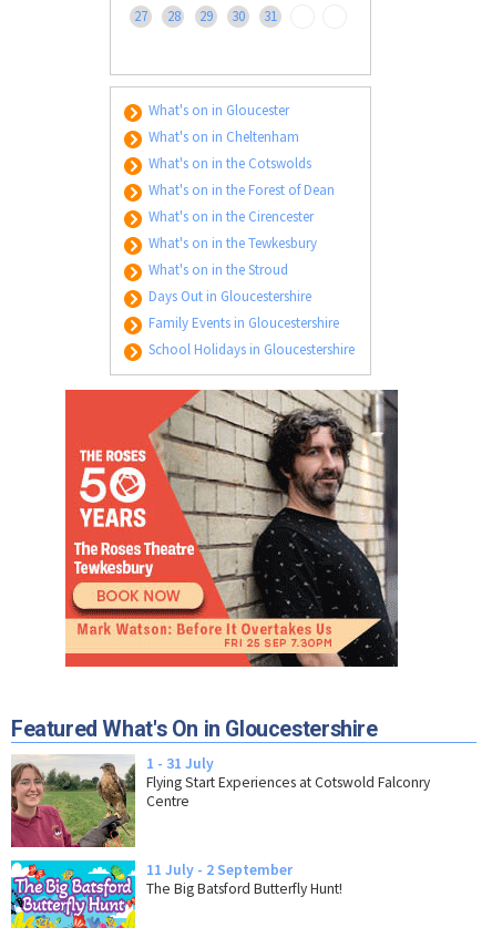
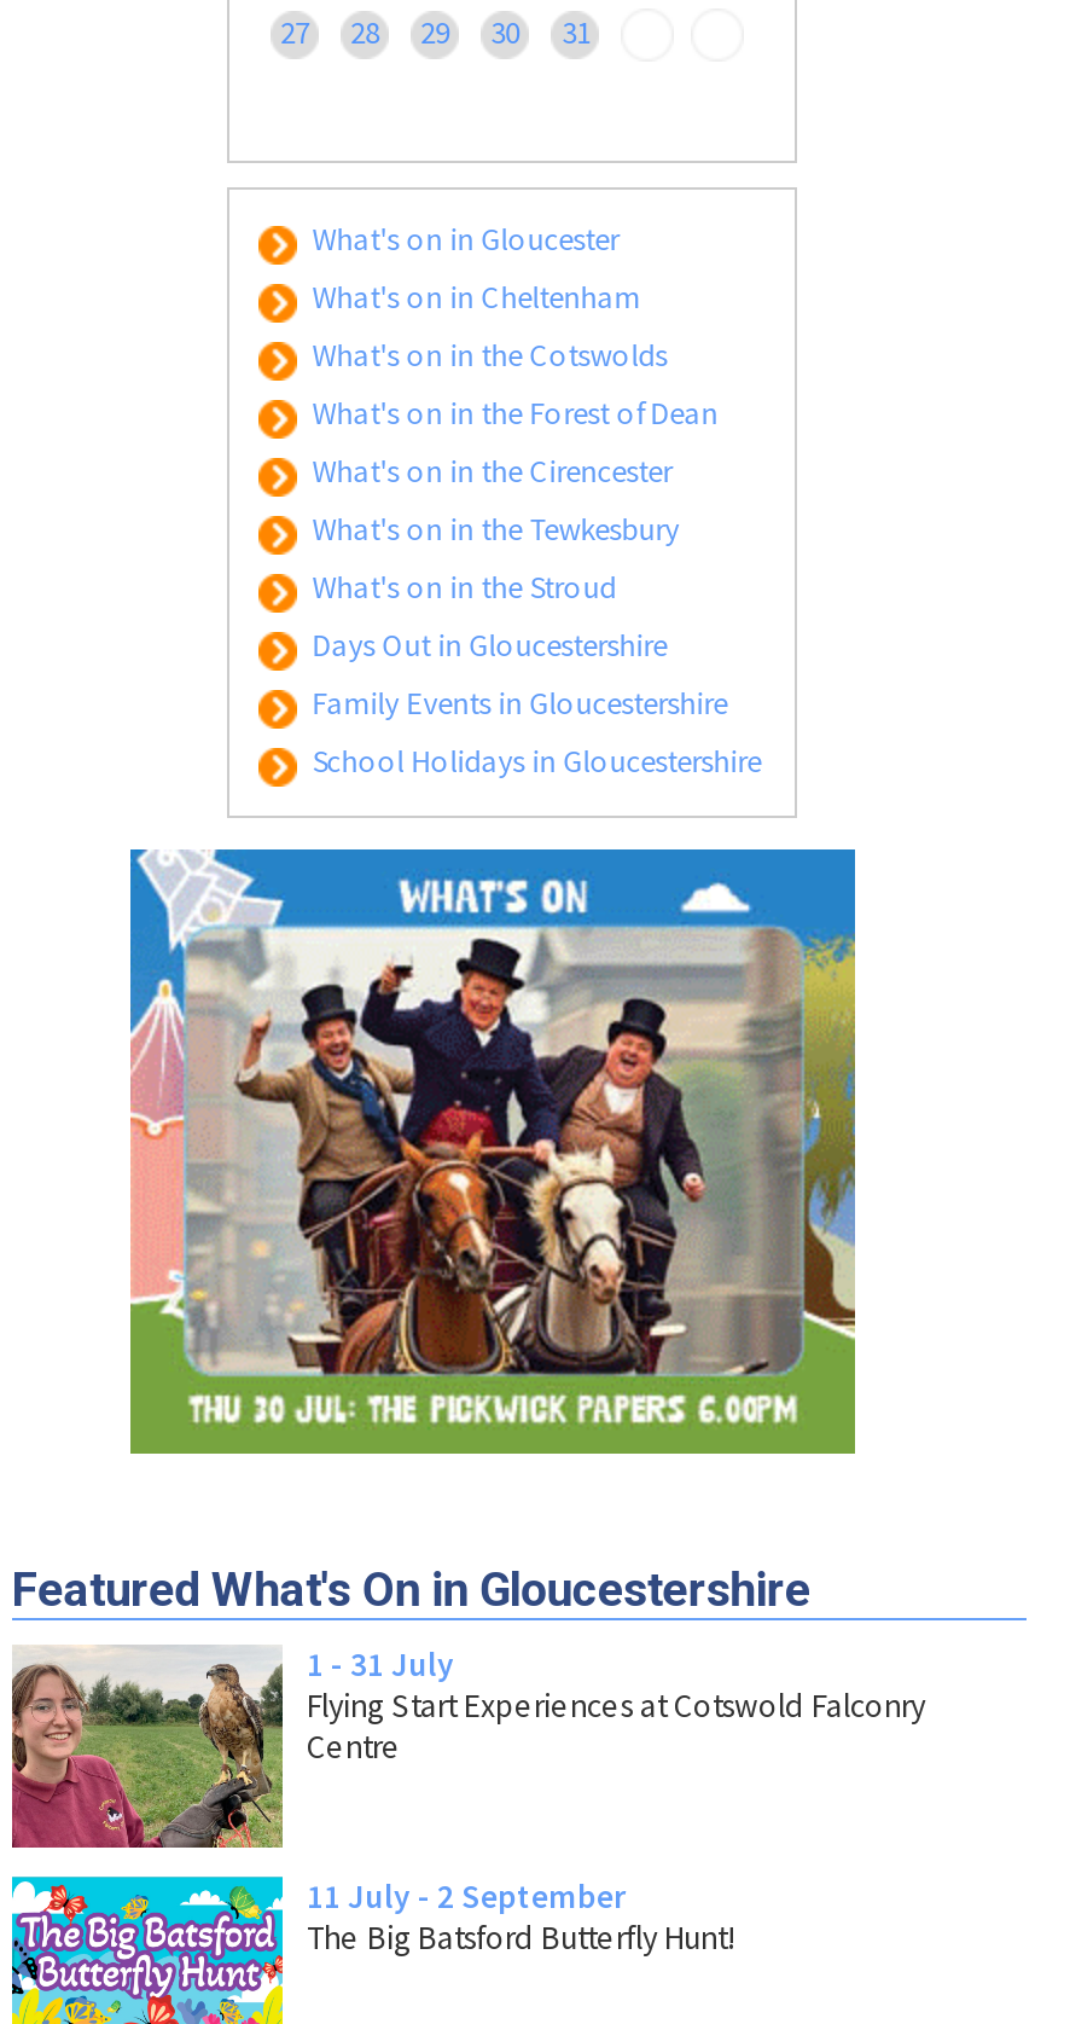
- [image]
+ [image]
